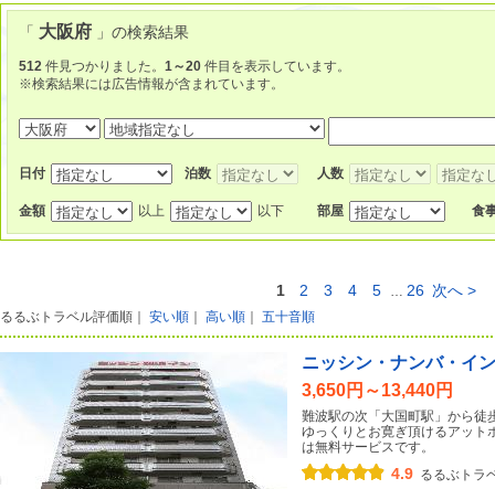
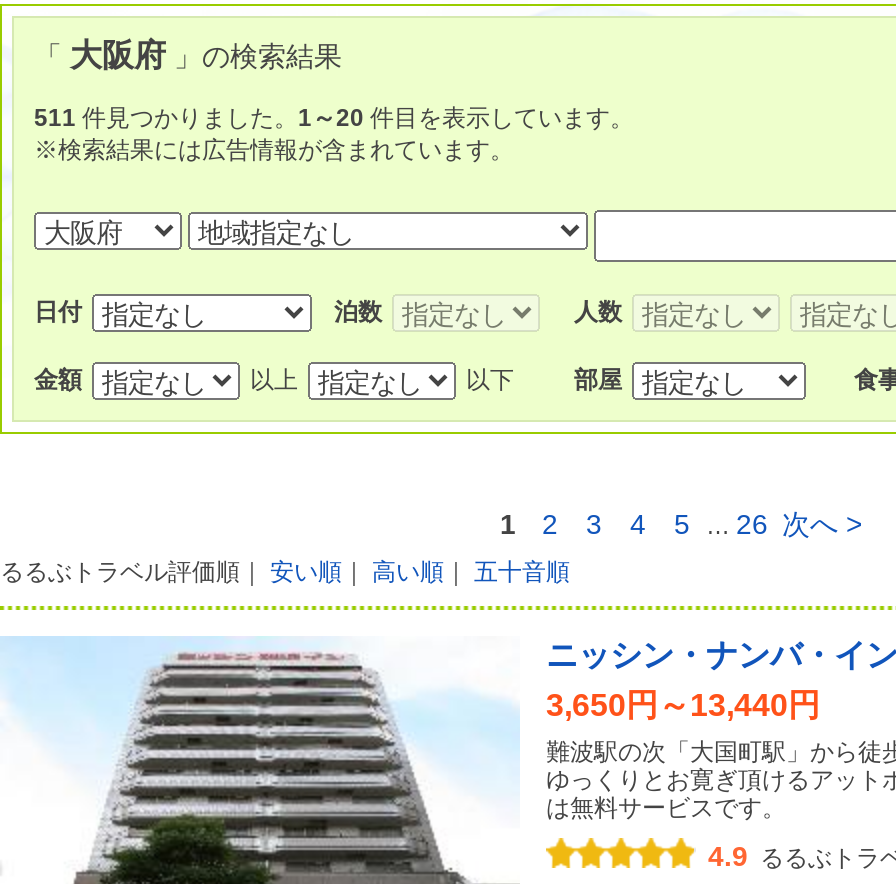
- 512件見つかりました。1～20件目を表示しています。
+ 511件見つかりました。1～20件目を表示しています。
